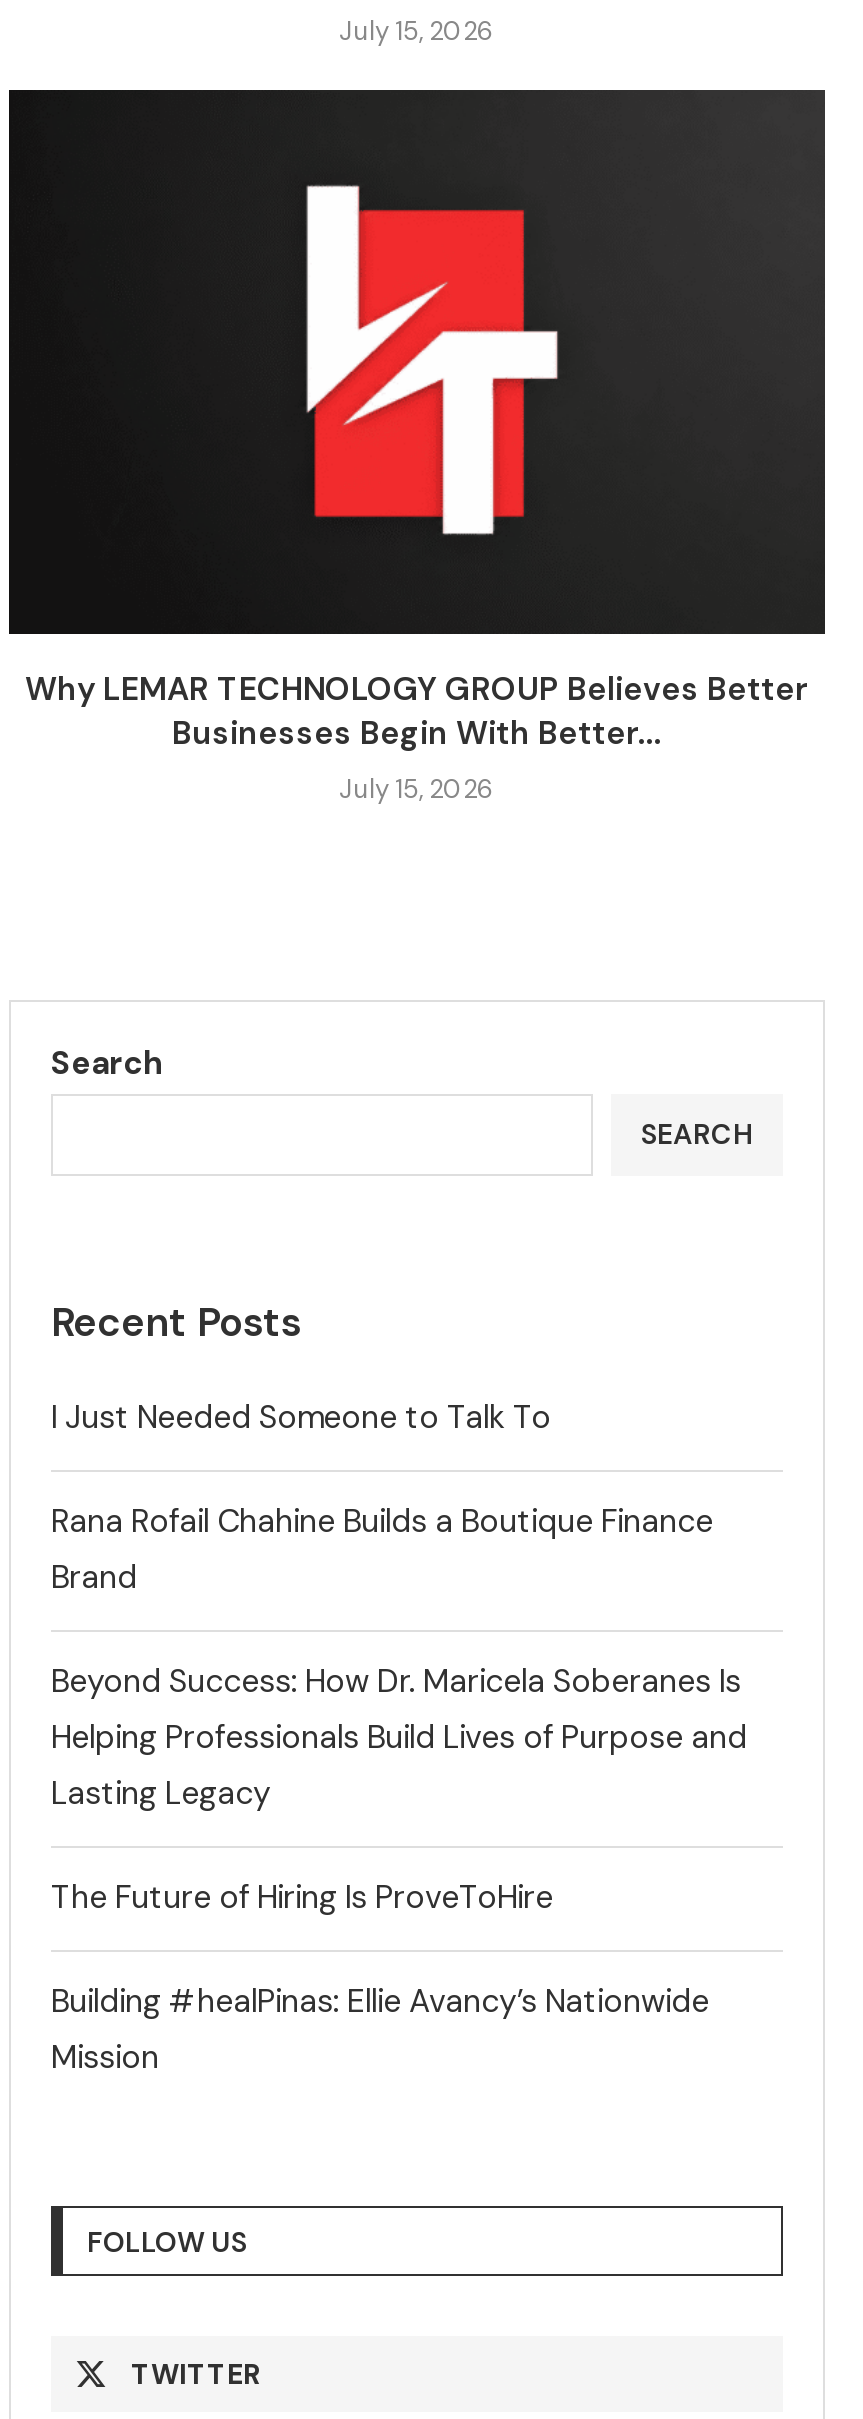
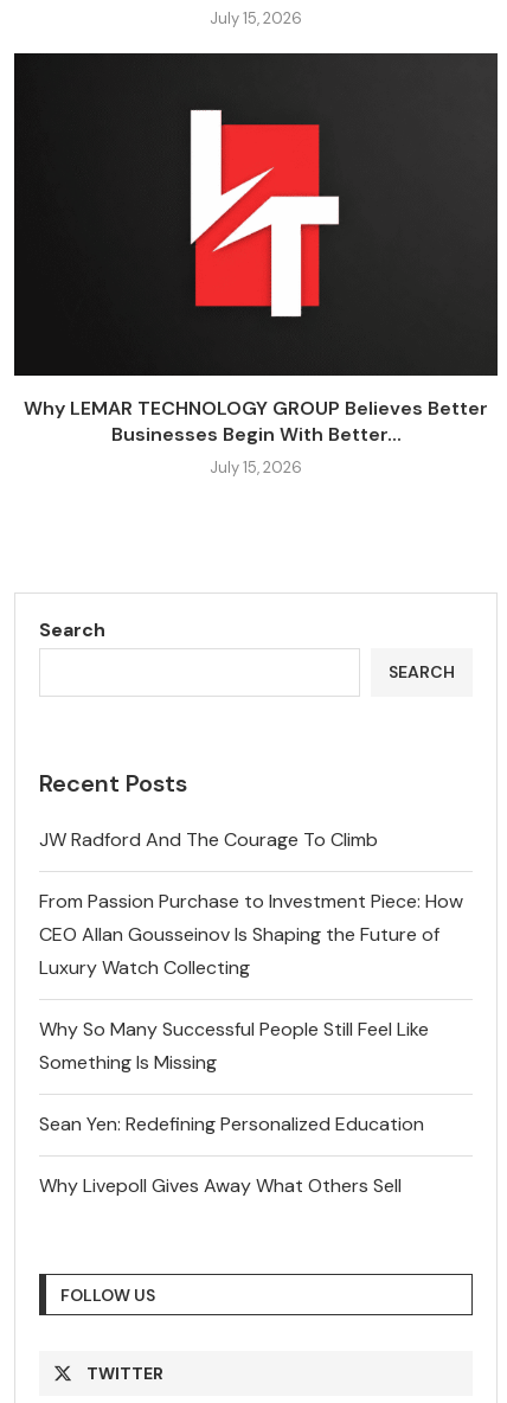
- I Just Needed Someone to Talk To
+ JW Radford And The Courage To Climb

- Rana Rofail Chahine Builds a Boutique Finance
- Brand
+ From Passion Purchase to Investment Piece: How
+ CEO Allan Gousseinov Is Shaping the Future of
+ Luxury Watch Collecting

- Beyond Success: How Dr. Maricela Soberanes Is
- Helping Professionals Build Lives of Purpose and
- Lasting Legacy
+ Why So Many Successful People Still Feel Like
+ Something Is Missing

- The Future of Hiring Is ProveToHire
+ Sean Yen: Redefining Personalized Education

- Building #healPinas: Ellie Avancy’s Nationwide
- Mission
+ Why Livepoll Gives Away What Others Sell
